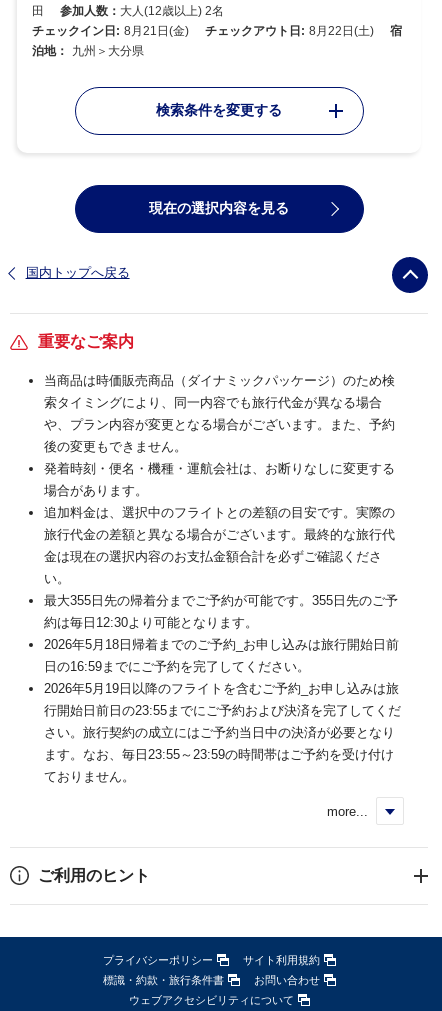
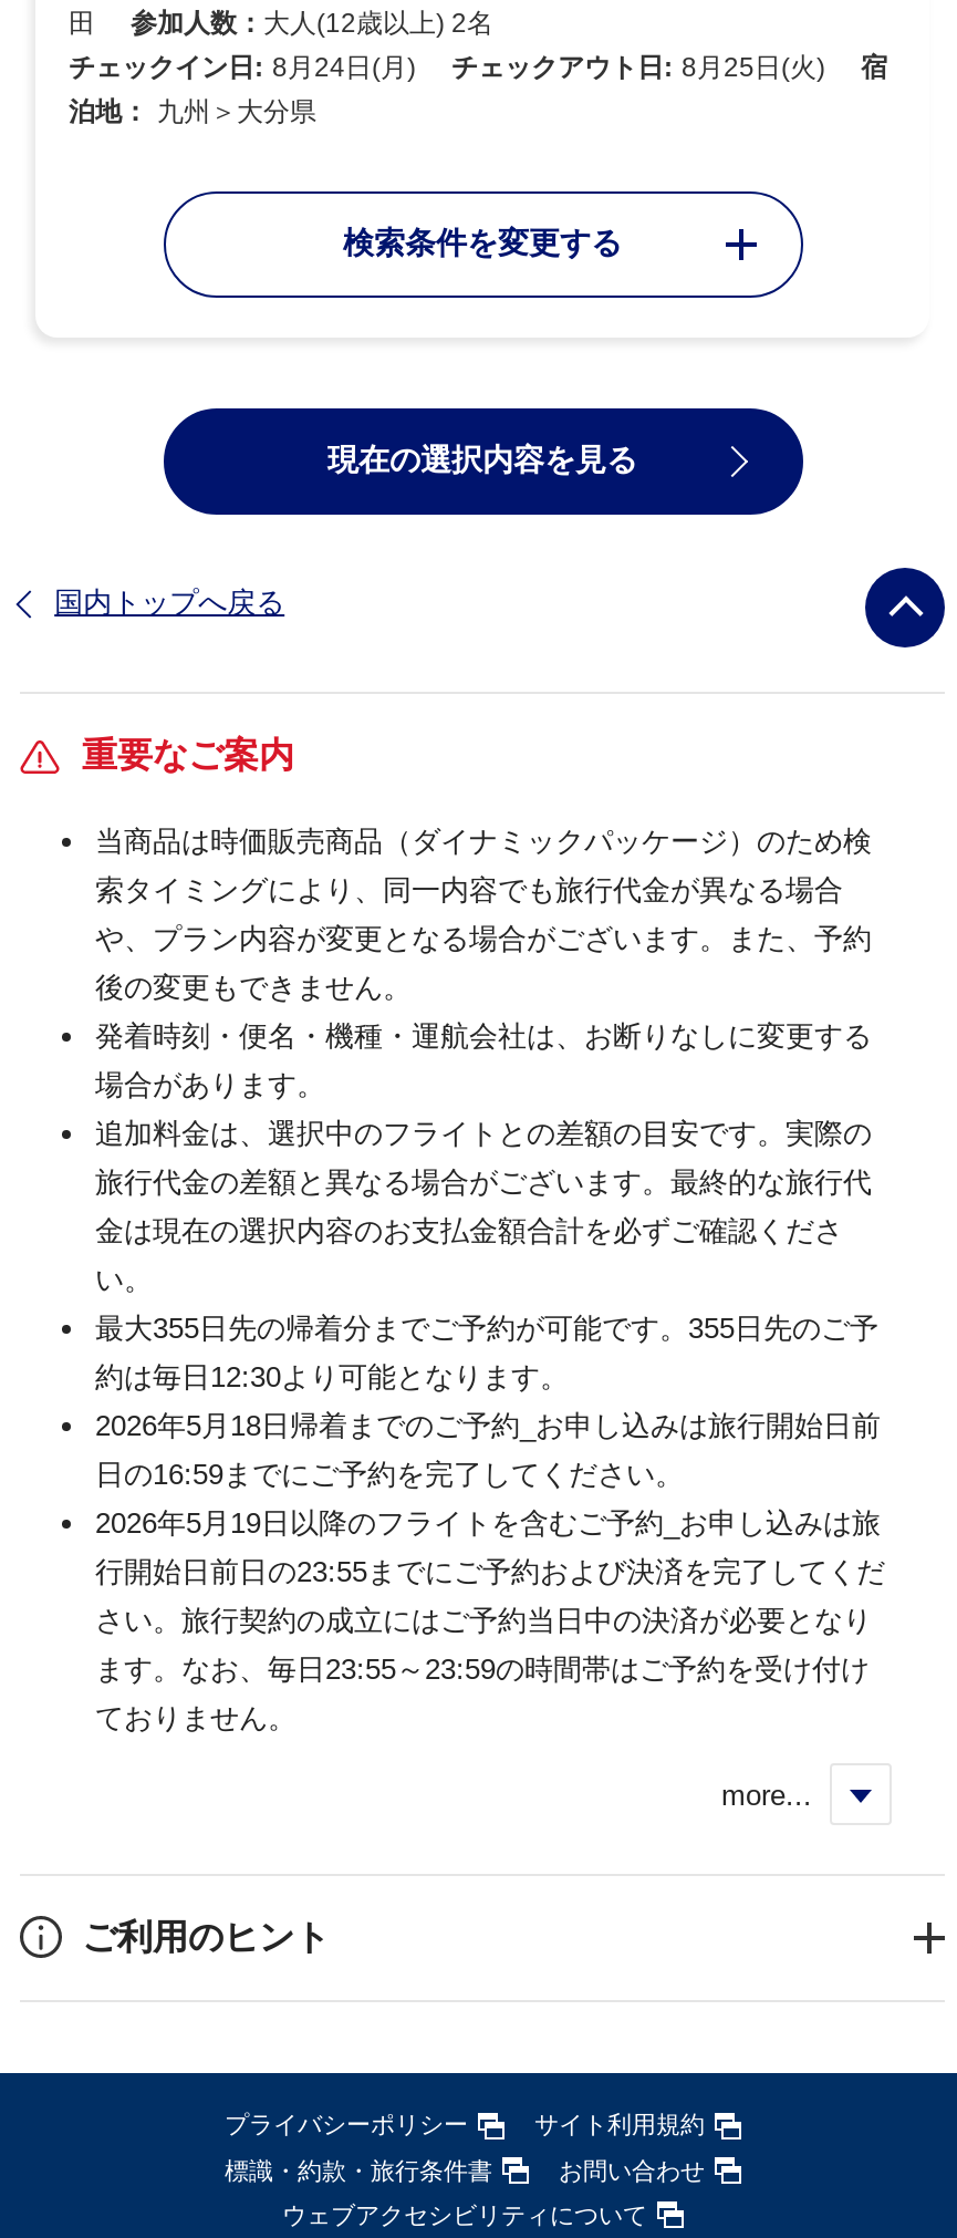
- チェックイン日: 8月21日(金)
+ チェックイン日: 8月24日(月)

- チェックアウト日: 8月22日(土)
+ チェックアウト日: 8月25日(火)
